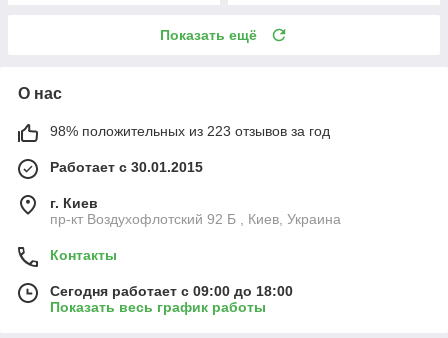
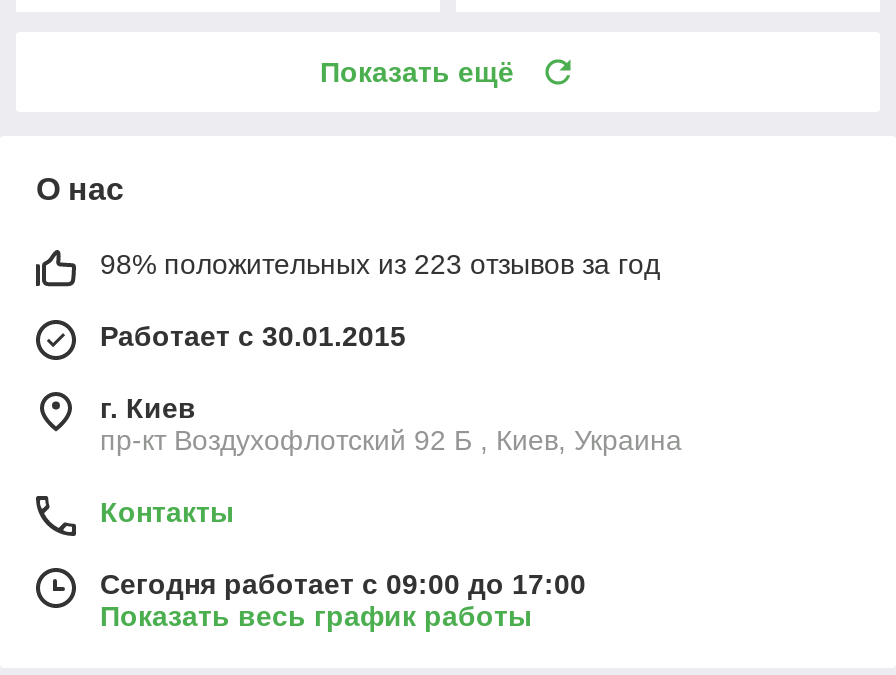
- Сегодня работает с 09:00 до 18:00
+ Сегодня работает с 09:00 до 17:00
